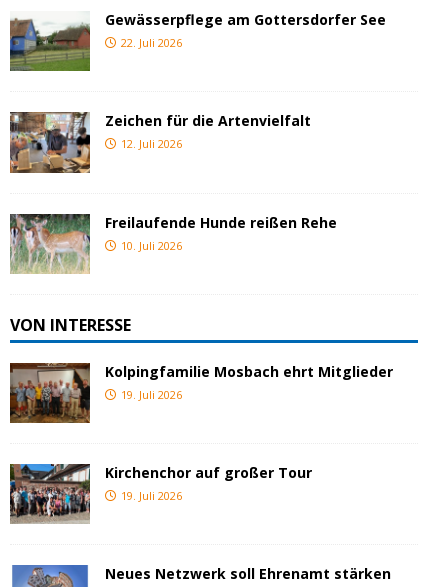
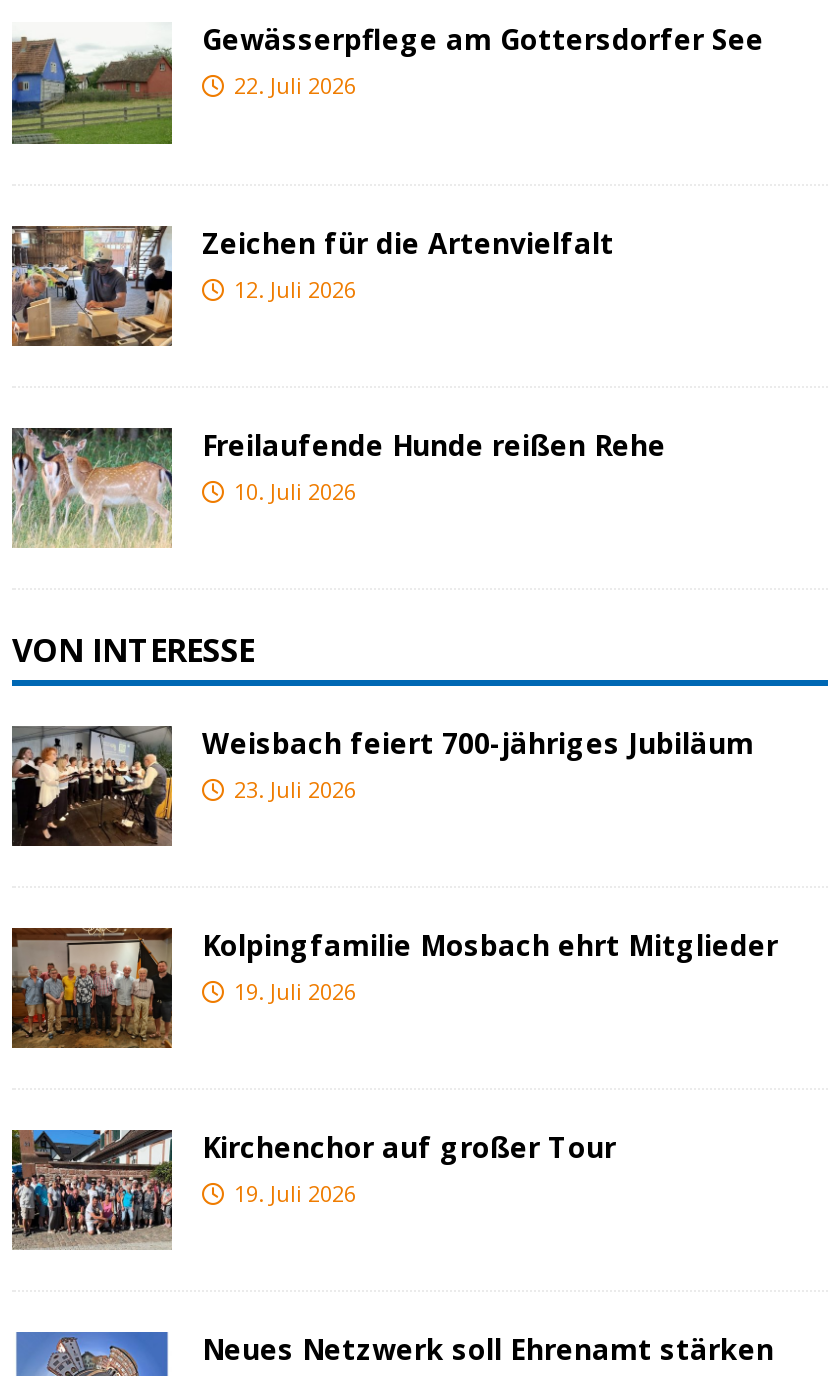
+ [image]
+ Weisbach feiert 700-jähriges Jubiläum
+ 23. Juli 2026
